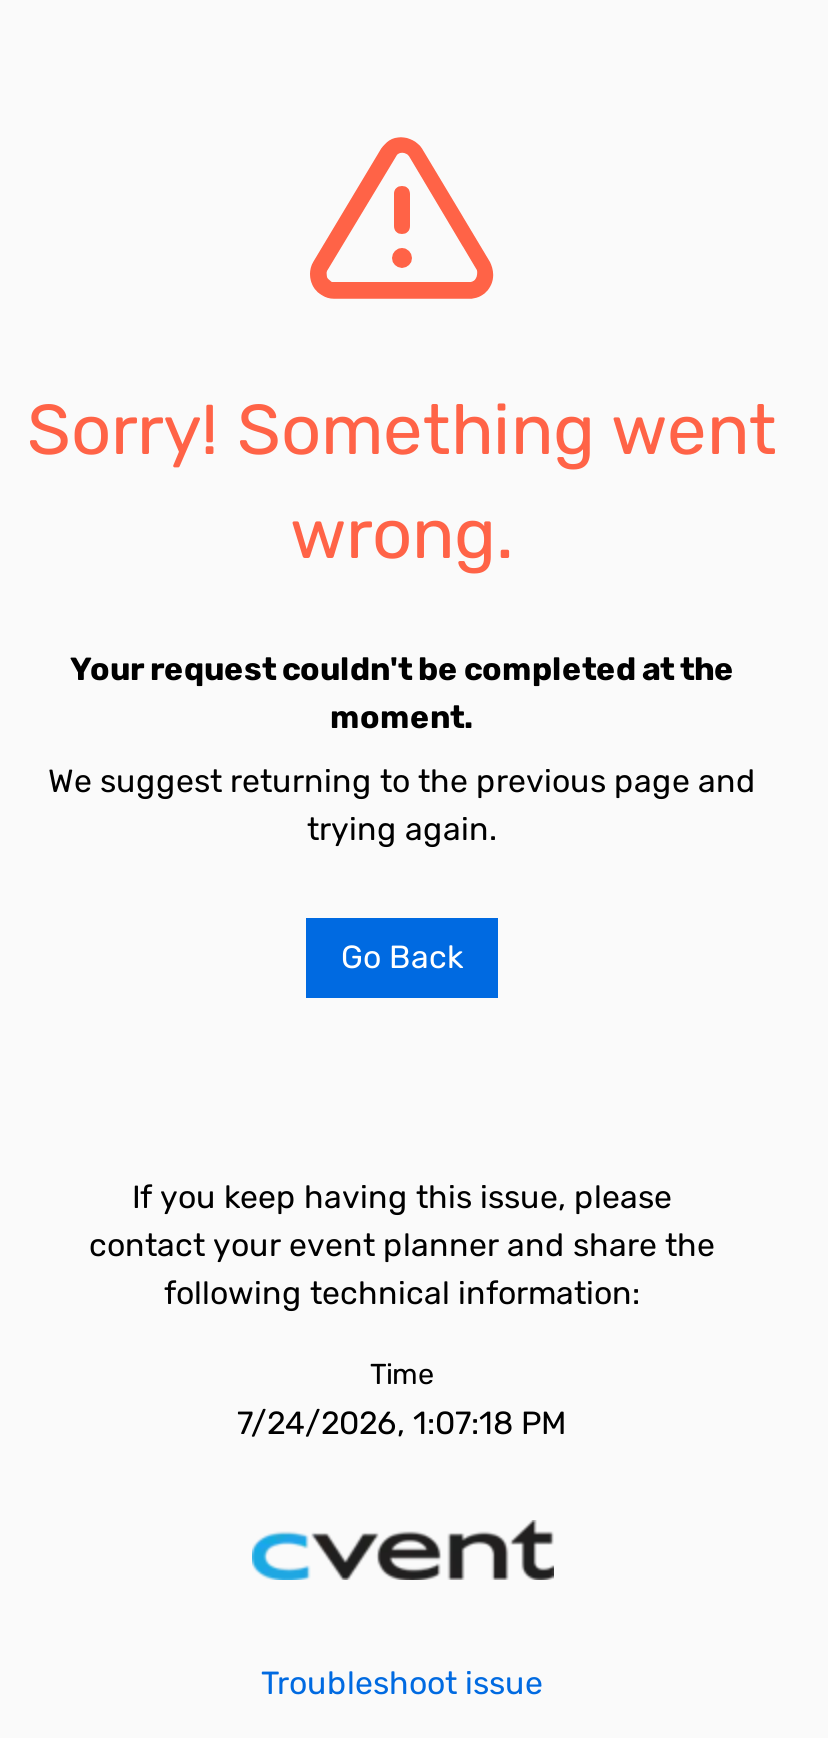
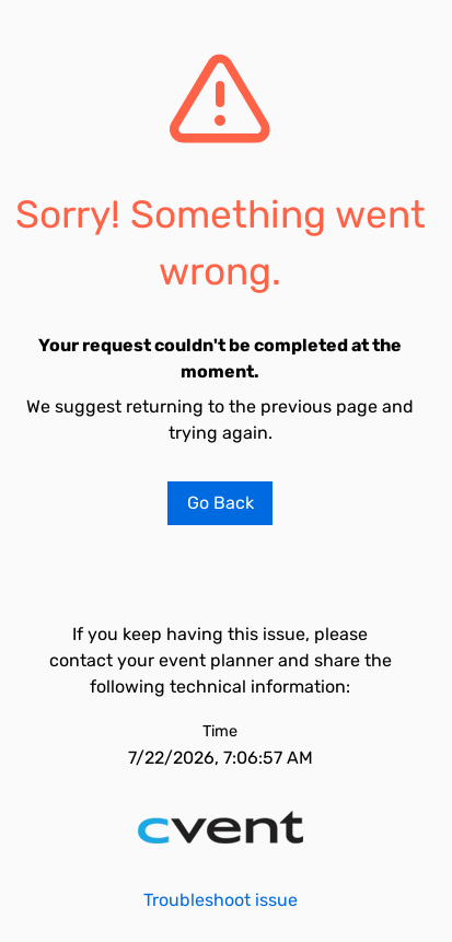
- 7/24/2026, 1:07:18 PM
+ 7/22/2026, 7:06:57 AM
